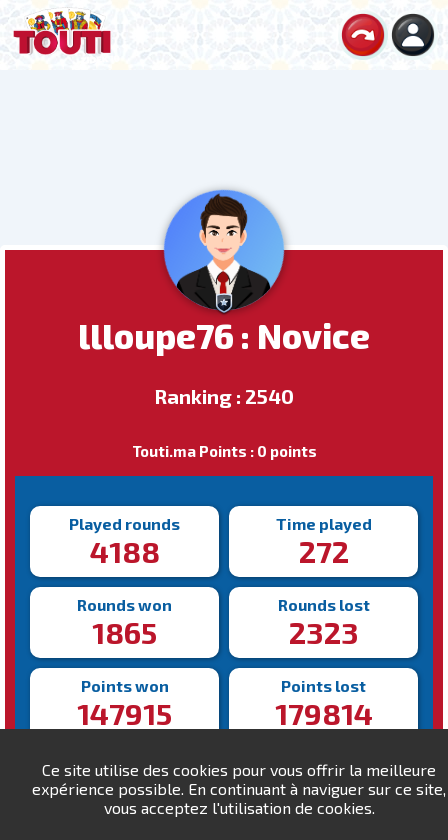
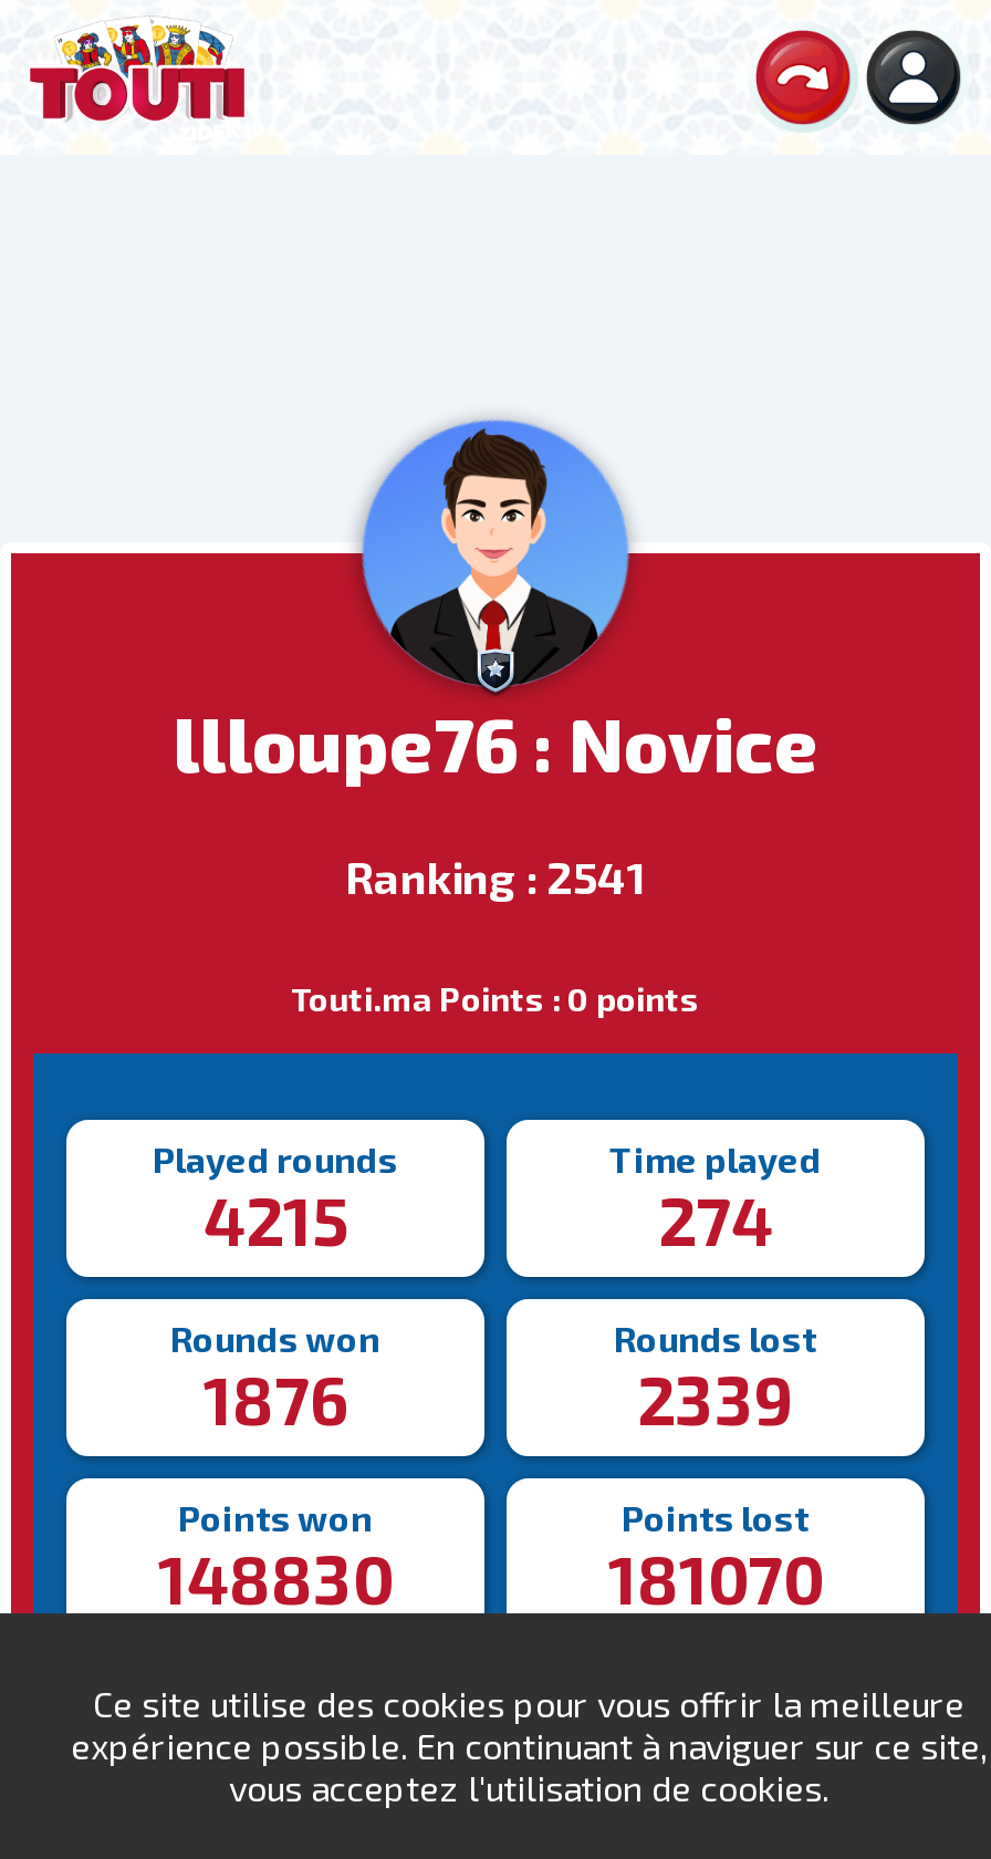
- Ranking : 2540
+ Ranking : 2541

- 4188
+ 4215

- 272
+ 274

- 1865
+ 1876

- 2323
+ 2339

- 147915
+ 148830

- 179814
+ 181070
